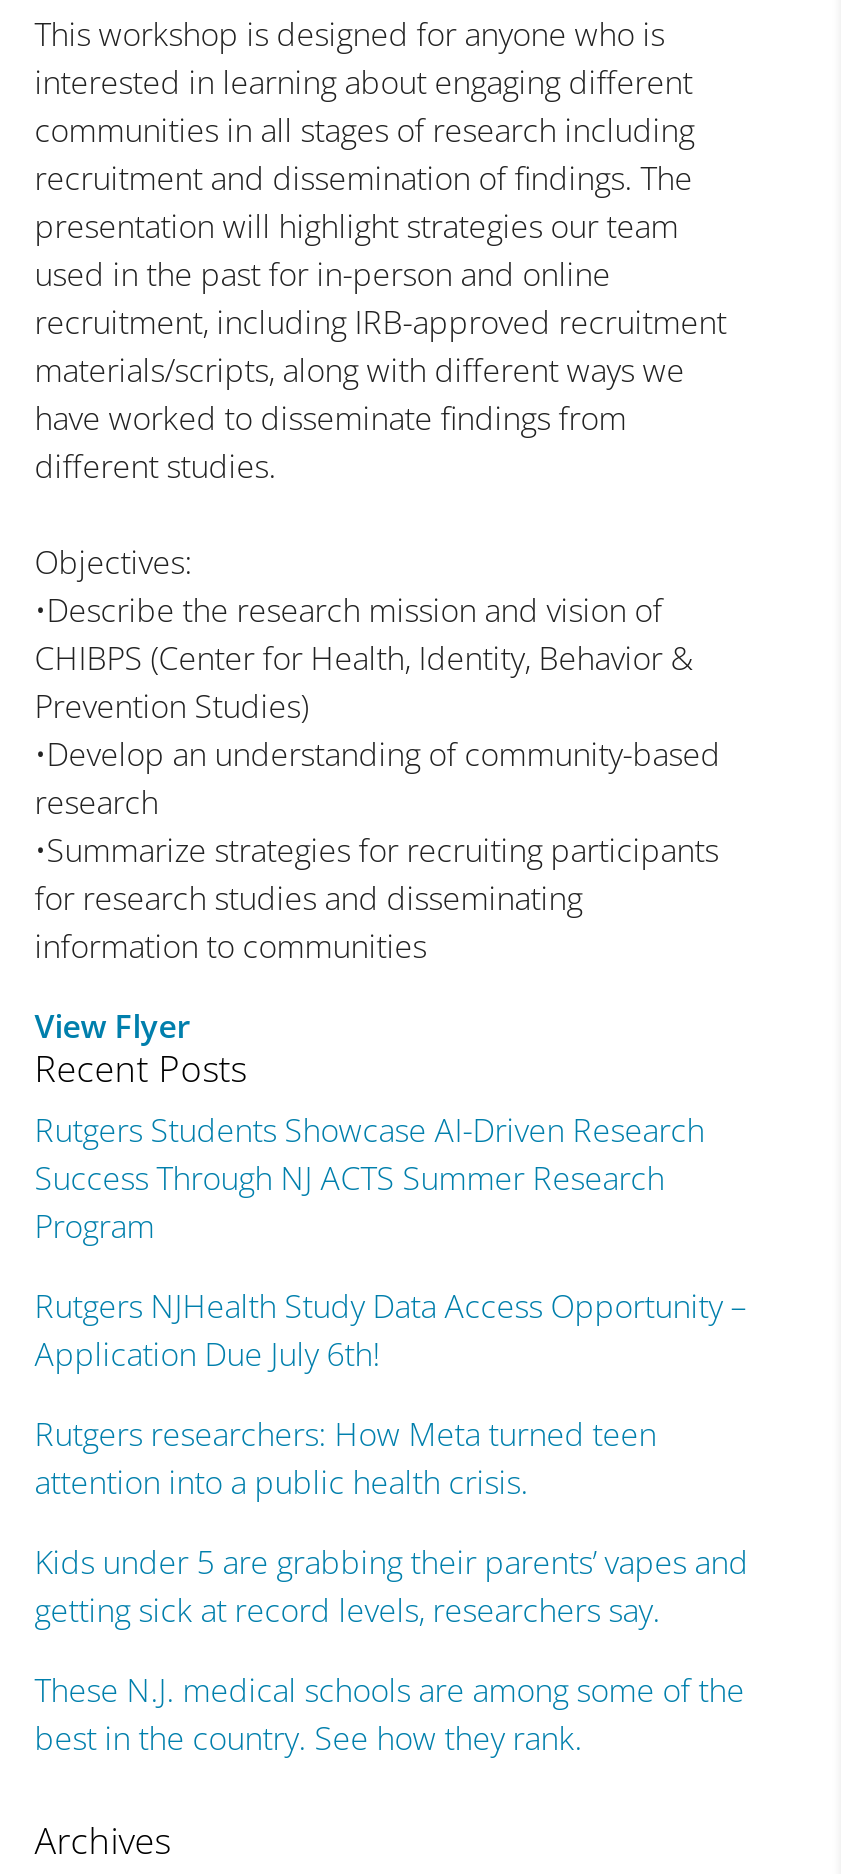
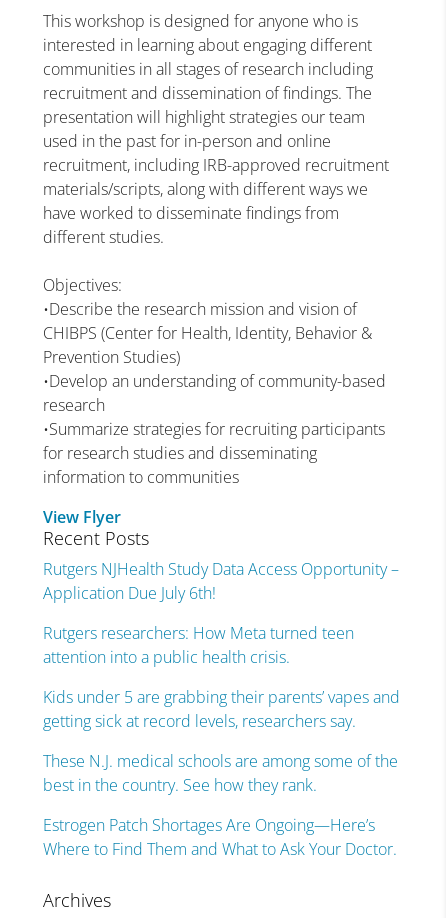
- Rutgers Students Showcase AI-Driven Research
- Success Through NJ ACTS Summer Research
- Program

moved up: Rutgers NJHealth Study Data Access Opportunity – | Application Due July 6th! | Rutgers researchers: How Meta turned teen | attention into a public health crisis. | Kids under 5 are grabbing their parents’ vapes and | getting sick at record levels, researchers say. | These N.J. medical schools are among some of the | best in the country. See how they rank.

+ Estrogen Patch Shortages Are Ongoing—Here’s
+ Where to Find Them and What to Ask Your Doctor.
